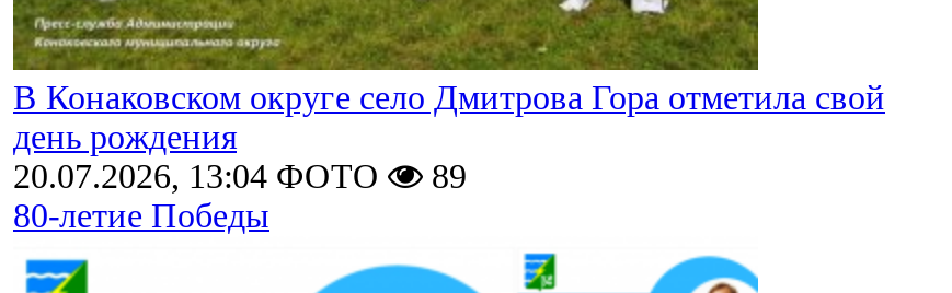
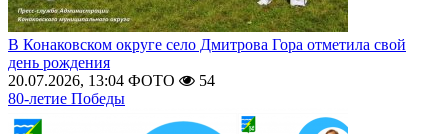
- 20.07.2026, 13:04 ФОТО 89
+ 20.07.2026, 13:04 ФОТО 54
